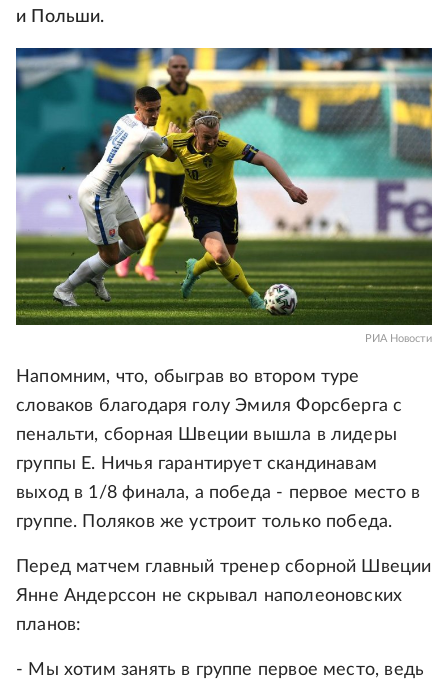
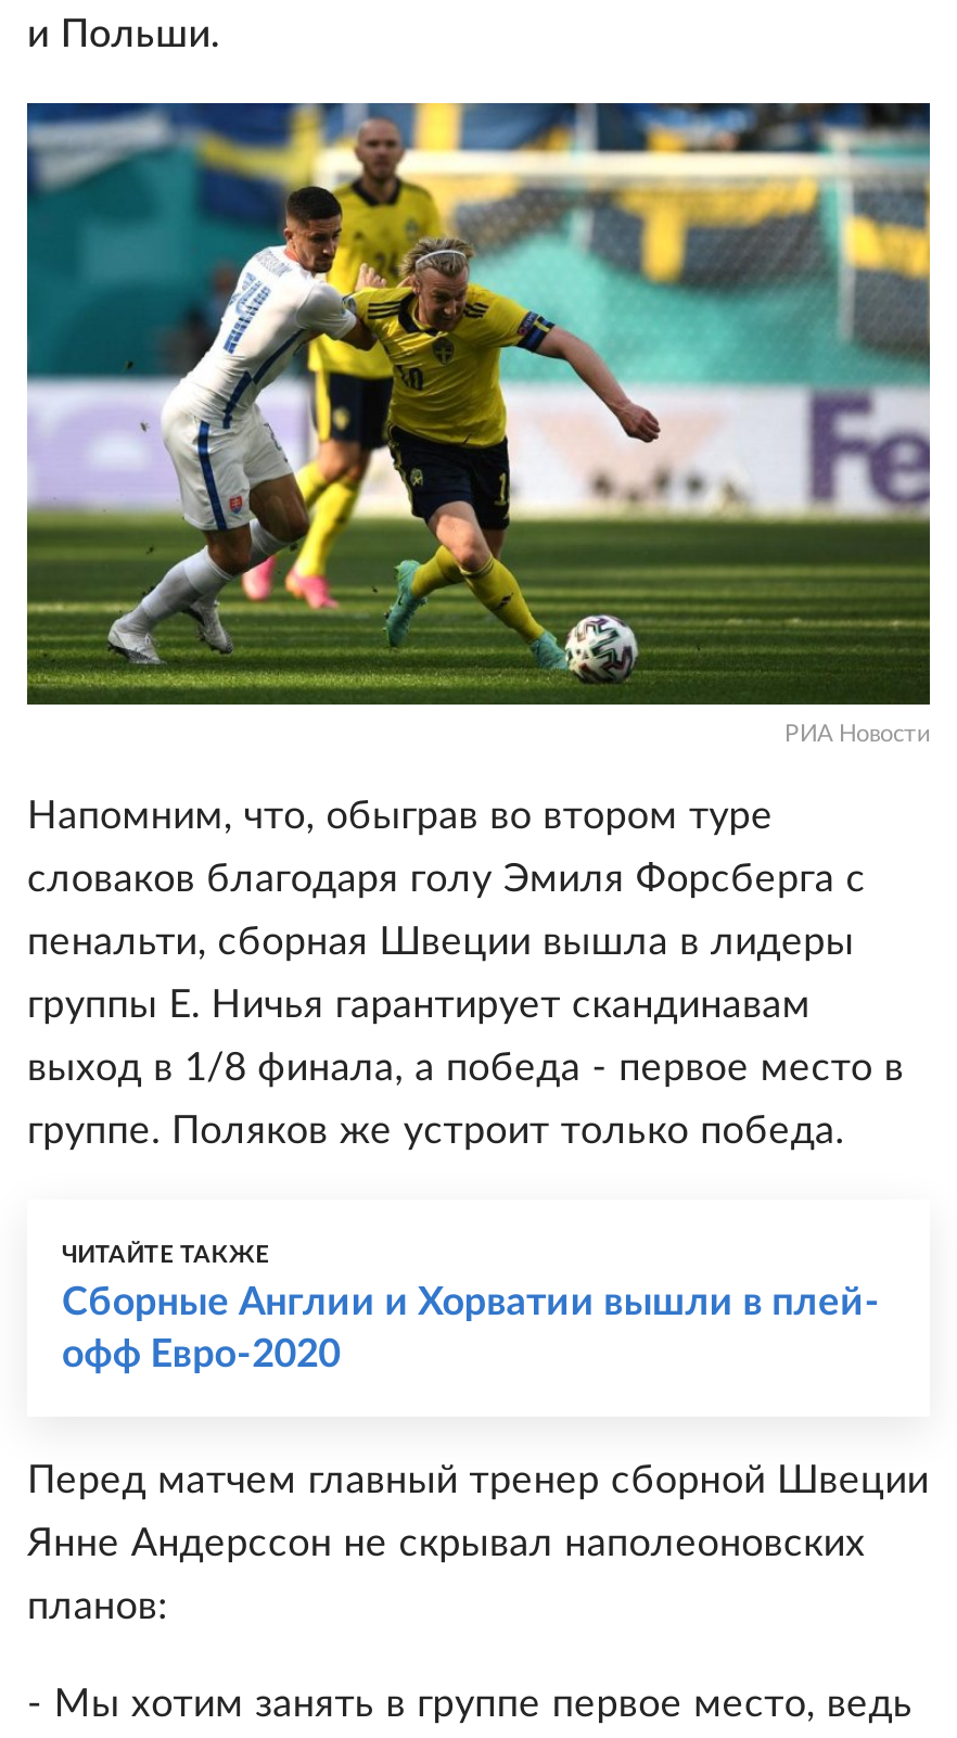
+ ЧИТАЙТЕ ТАКЖЕ
+ Сборные Англии и Хорватии вышли в плей-
+ офф Евро-2020
